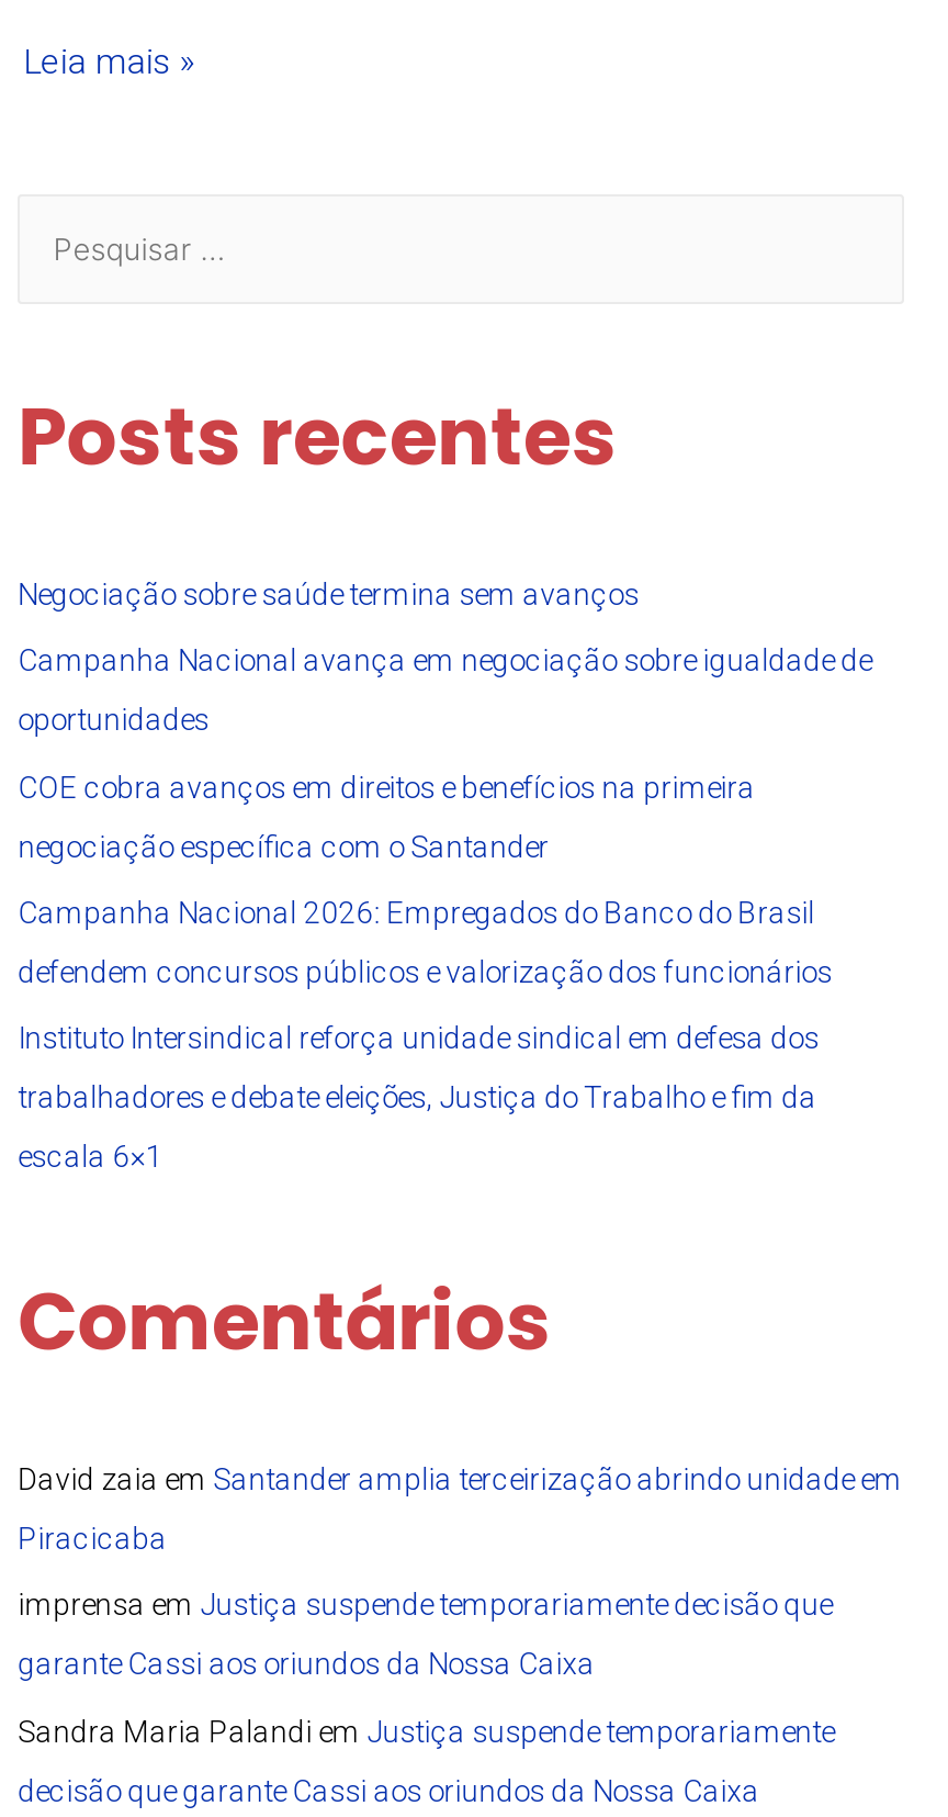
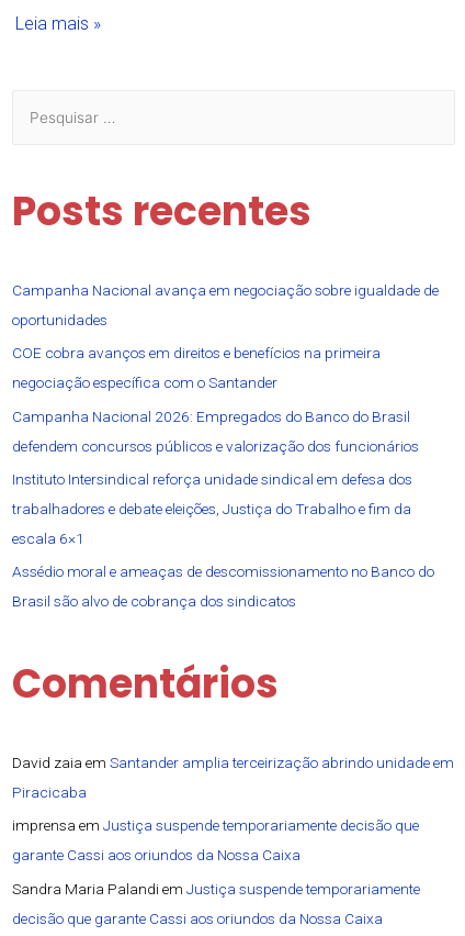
- Negociação sobre saúde termina sem avanços

moved up: Campanha Nacional avança em negociação sobre igualdade de | oportunidades | COE cobra avanços em direitos e benefícios na primeira | ... | trabalhadores e debate eleições, Justiça do Trabalho e fim da | escala 6×1

+ Assédio moral e ameaças de descomissionamento no Banco do
+ Brasil são alvo de cobrança dos sindicatos
